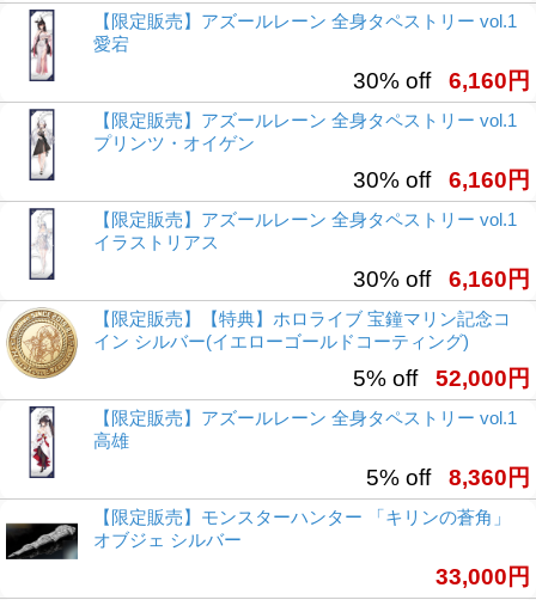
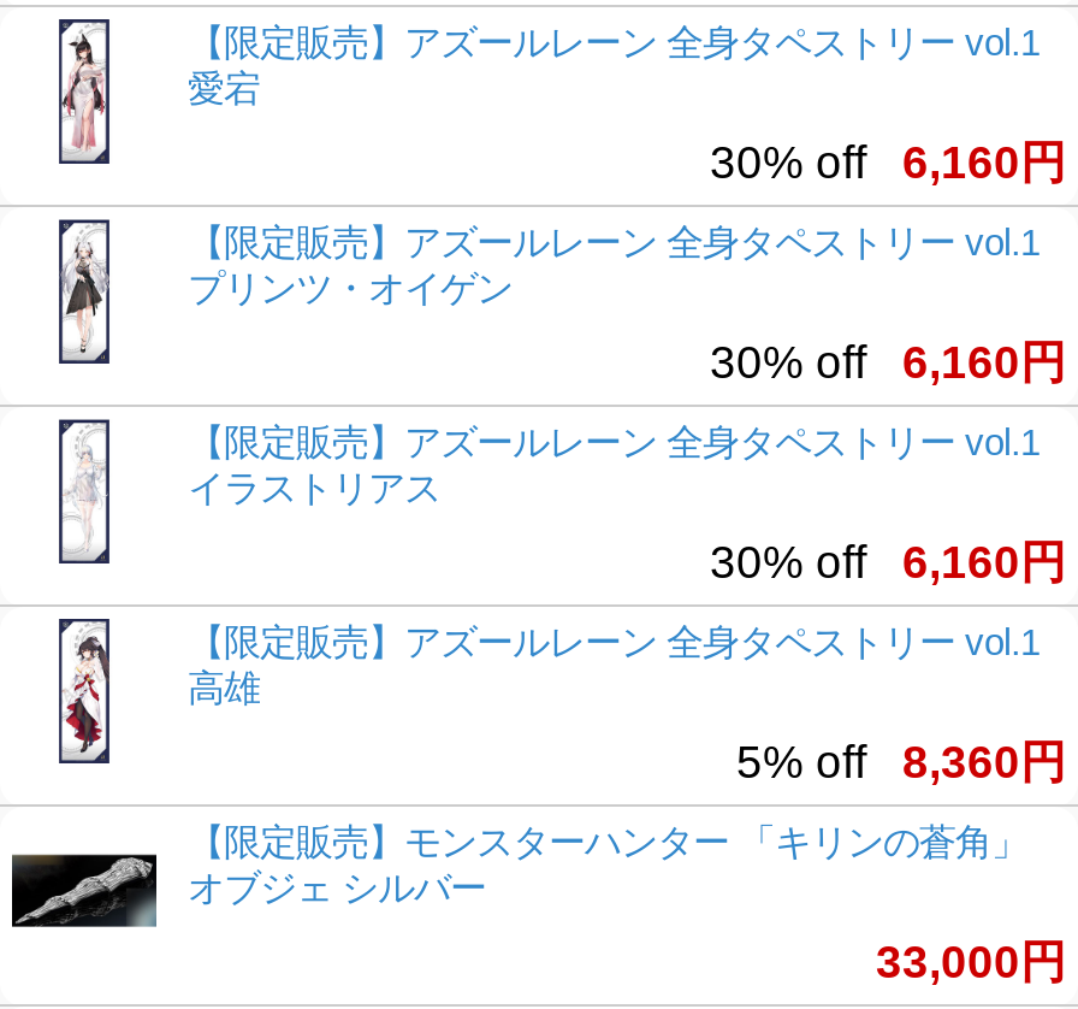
- [image]
- 【限定販売】【特典】ホロライブ 宝鐘マリン記念コ
- イン シルバー(イエローゴールドコーティング)
- 5% off 52,000円
